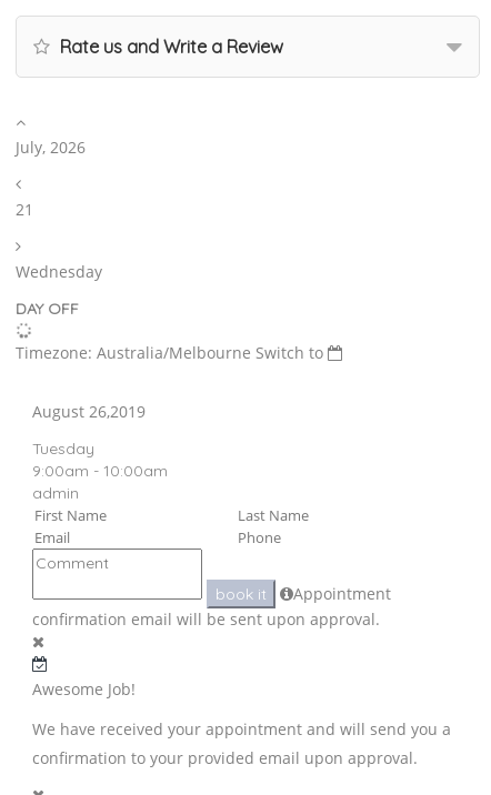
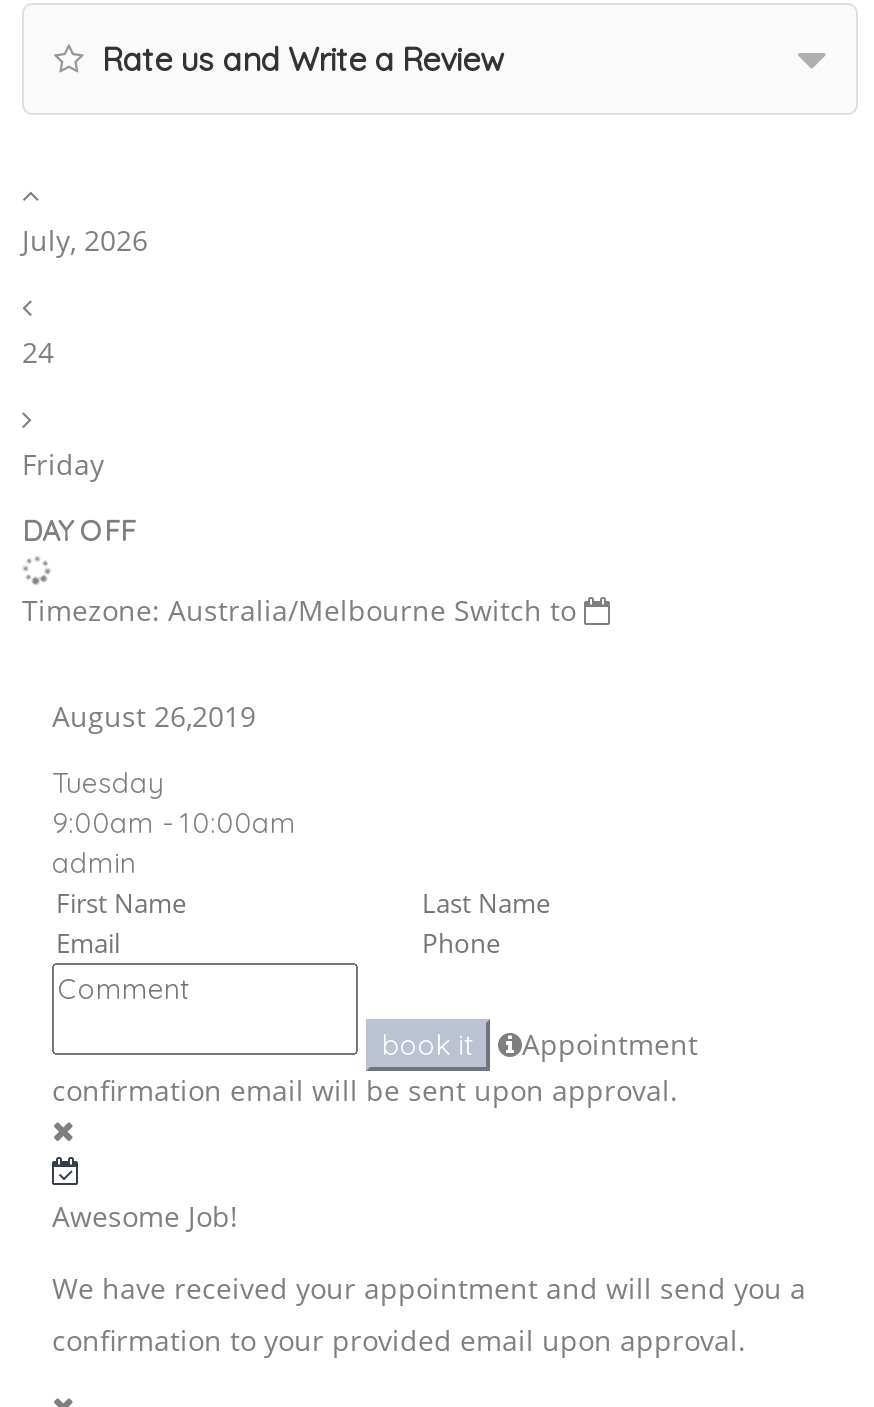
- 21
+ 24

- Wednesday
+ Friday
